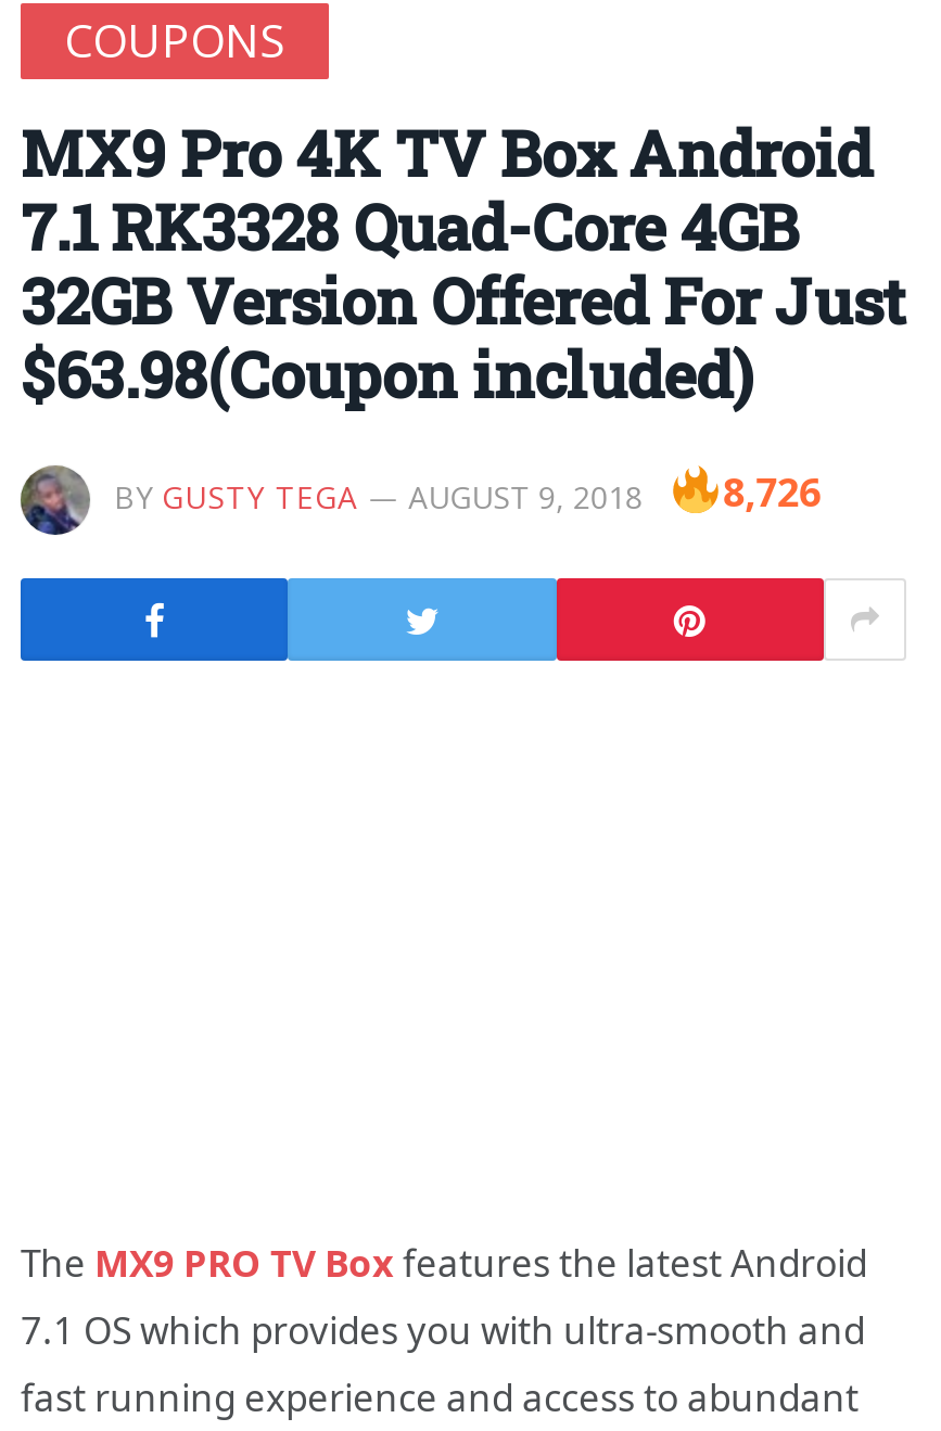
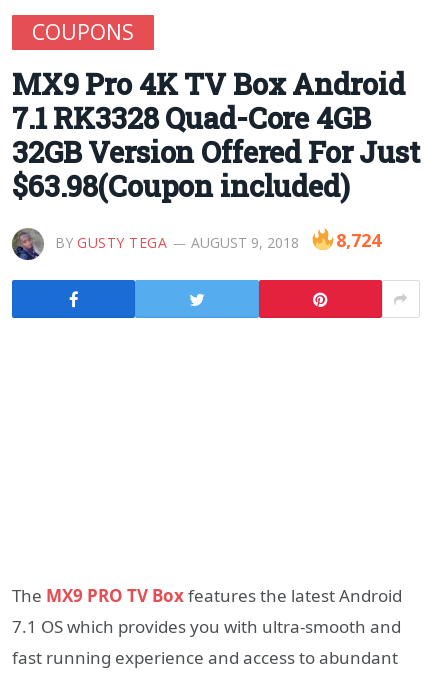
- BY GUSTY TEGA AUGUST 9, 2018 8,726
+ BY GUSTY TEGA AUGUST 9, 2018 8,724
